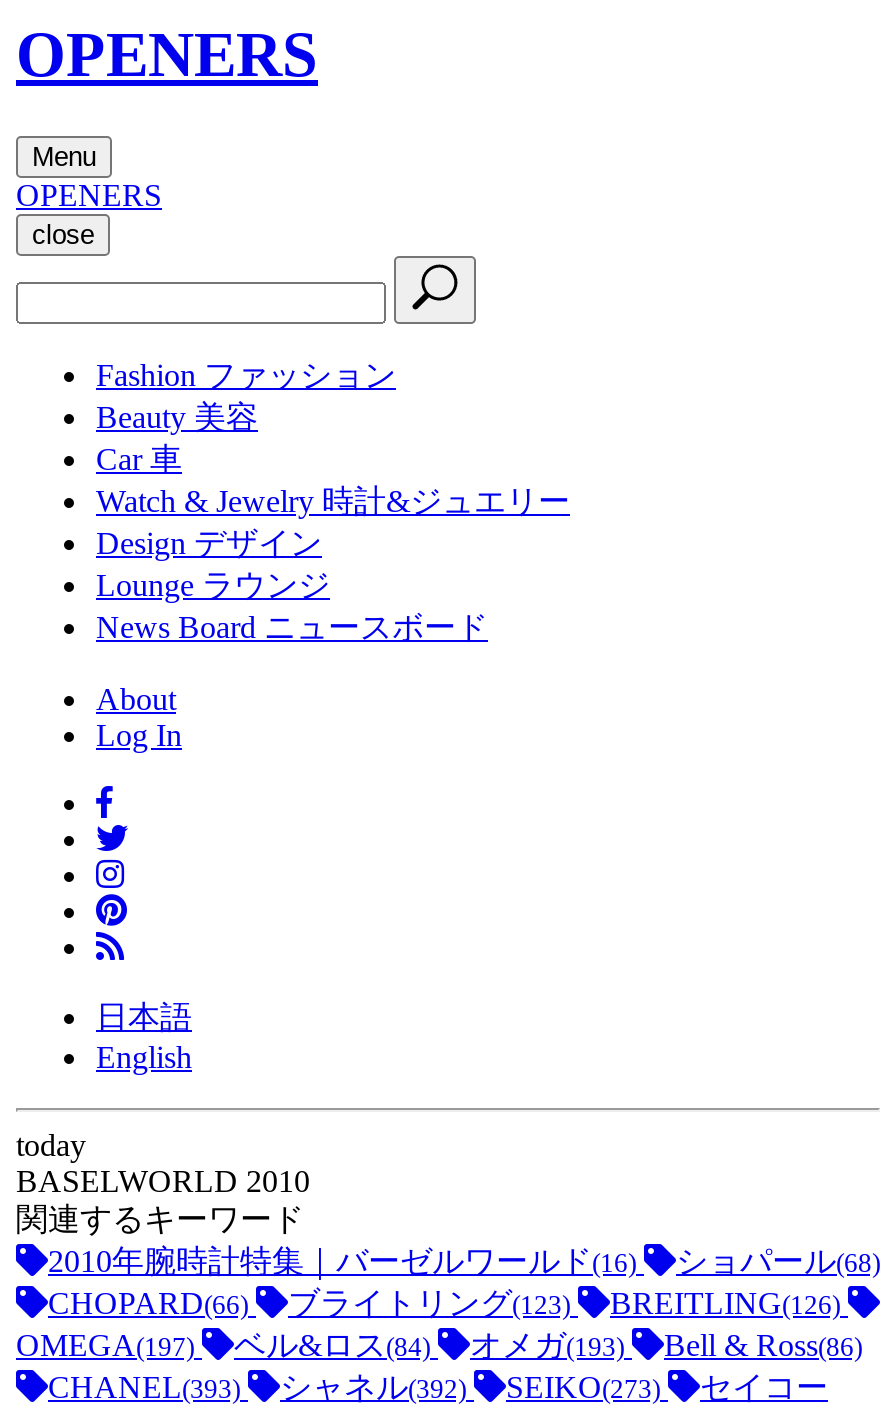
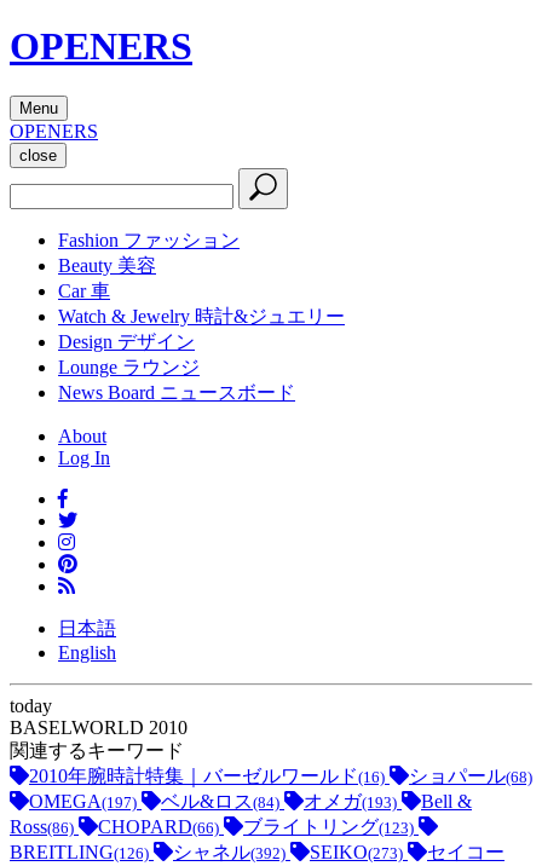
moved down: CHOPARD(66) | ブライトリング(123) | BREITLING(126)

moved up: OMEGA(197) | ベル&ロス(84) | オメガ(193)

- Bell & Ross(86)
- CHANEL (393)
+ Bell &
+ Ross(86)
